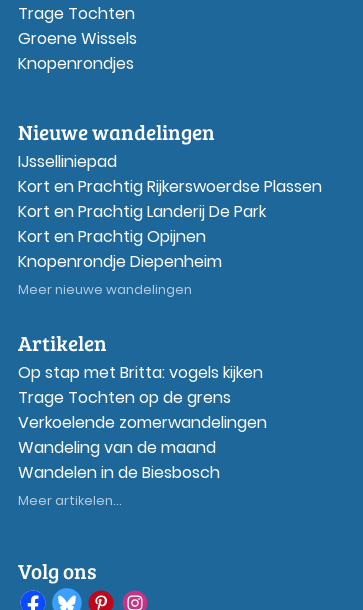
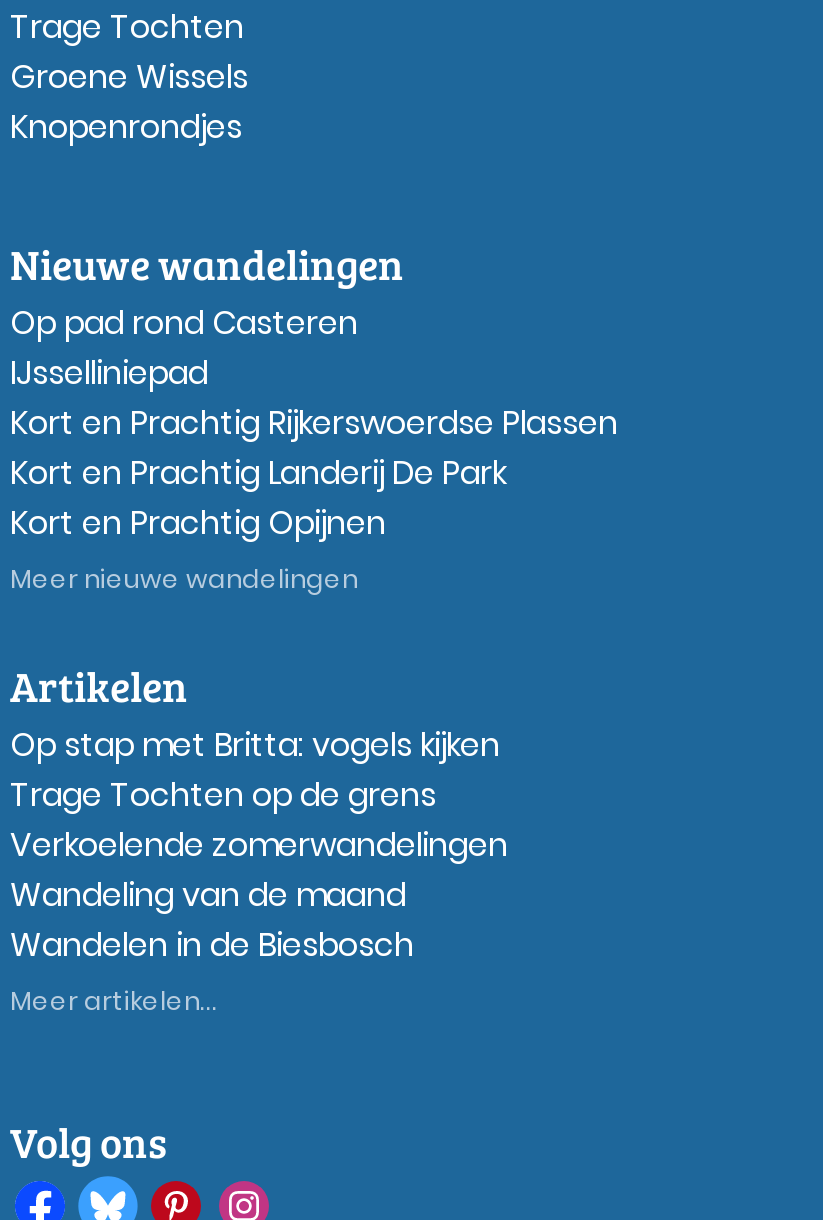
+ Op pad rond Casteren

moved down: IJsselliniepad | Kort en Prachtig Rijkerswoerdse Plassen | Kort en Prachtig Landerij De Park | Kort en Prachtig Opijnen

- Knopenrondje Diepenheim
